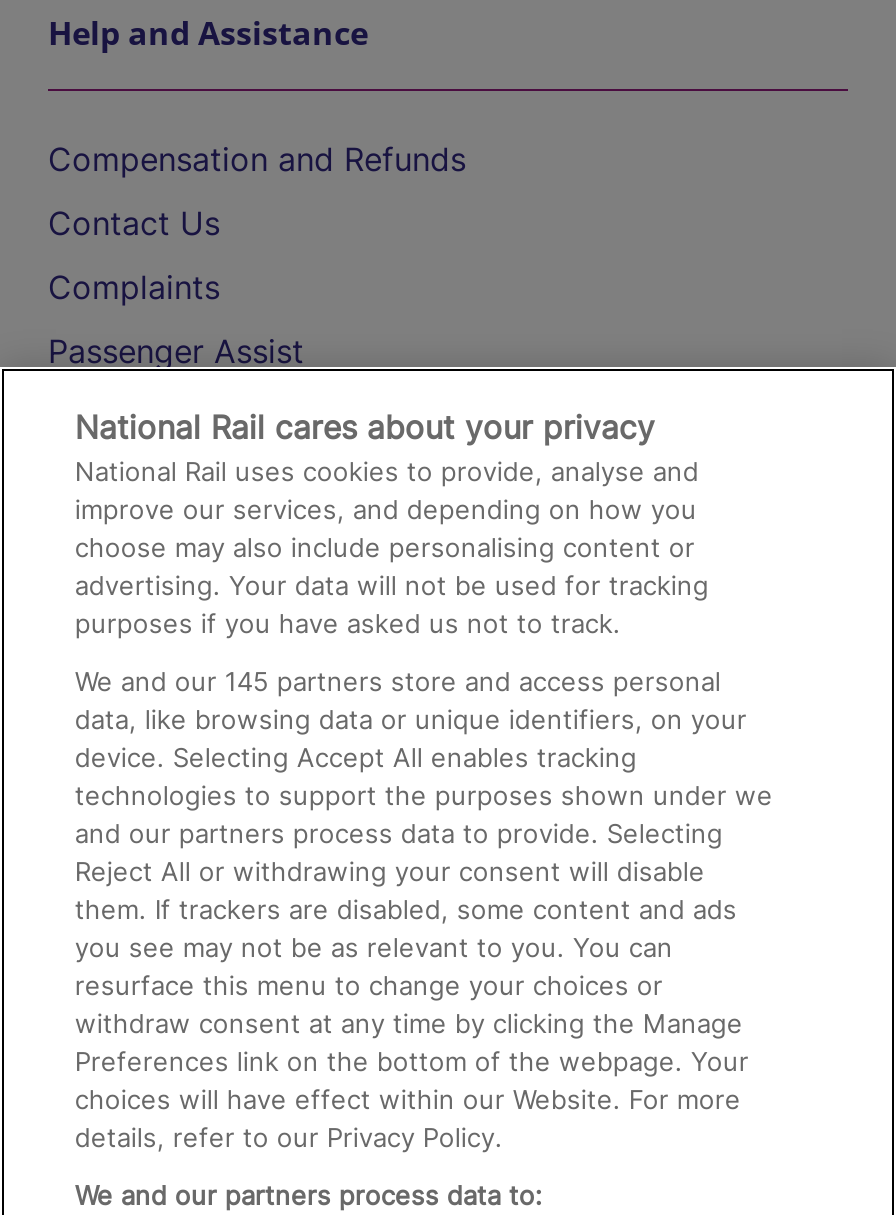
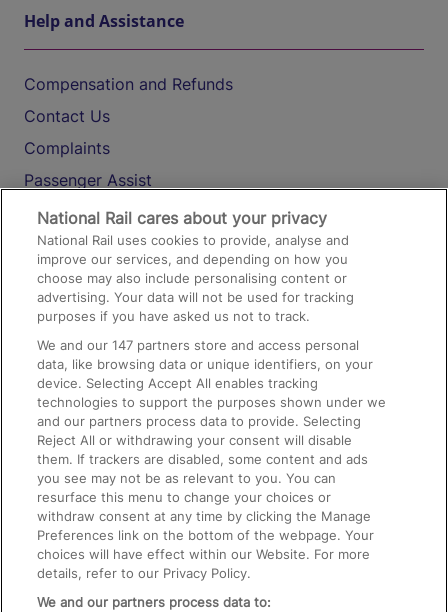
- We and our 145 partners store and access personal
+ We and our 147 partners store and access personal
